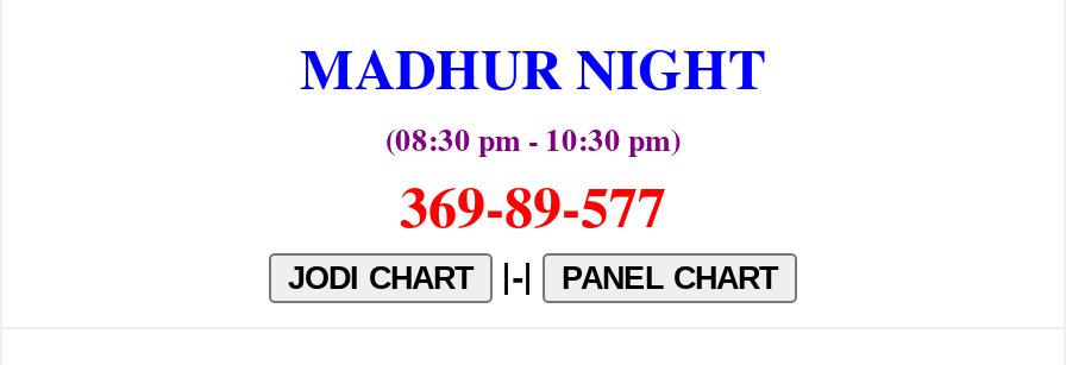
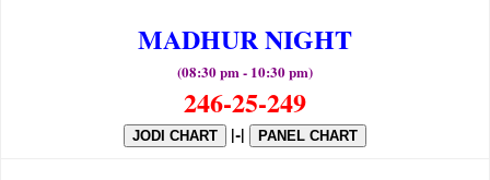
- 369-89-577
+ 246-25-249
